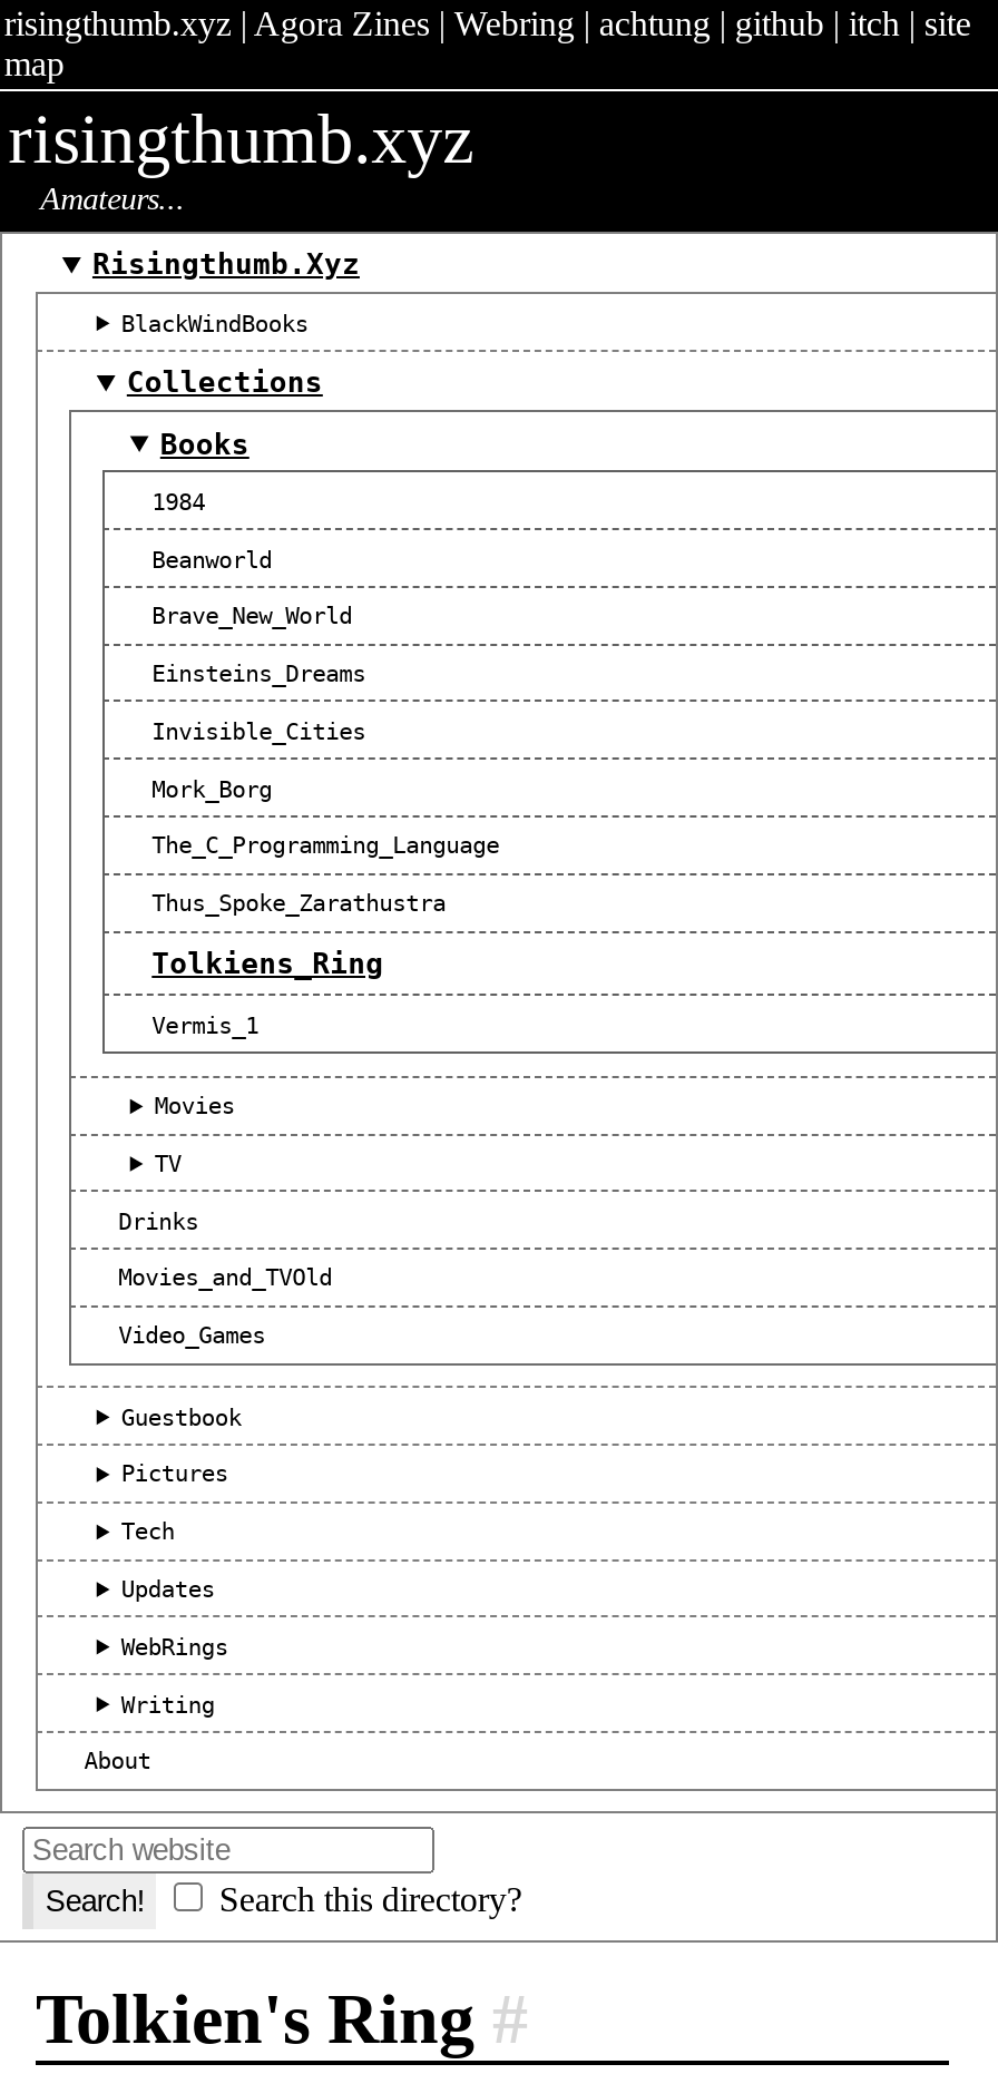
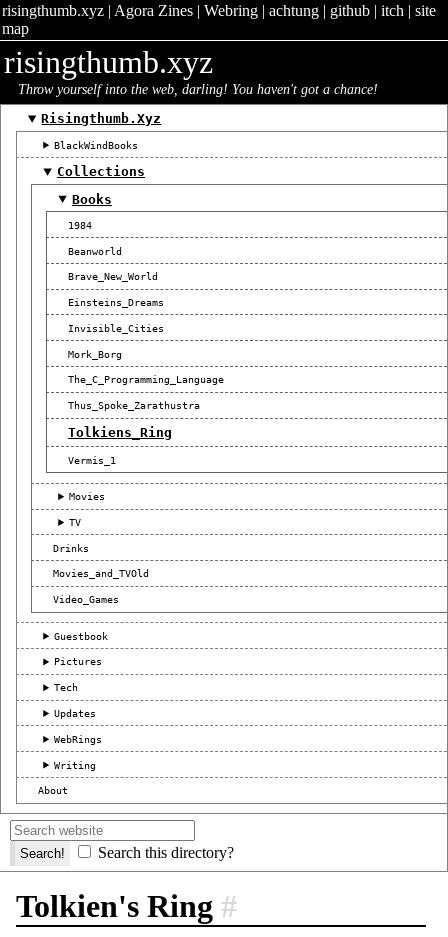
- Amateurs...
+ Throw yourself into the web, darling! You haven't got a chance!
